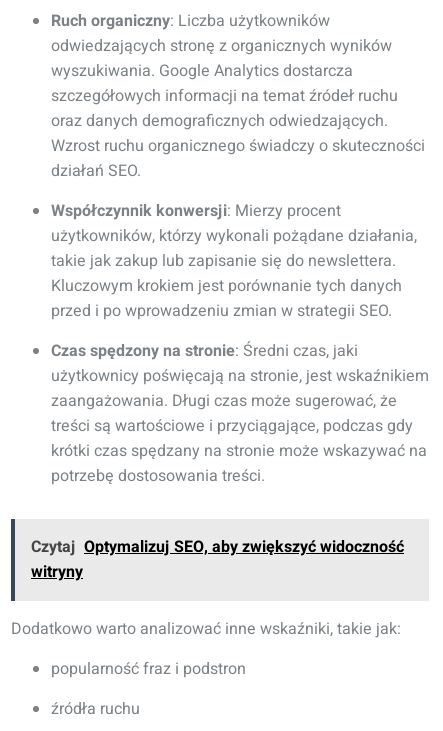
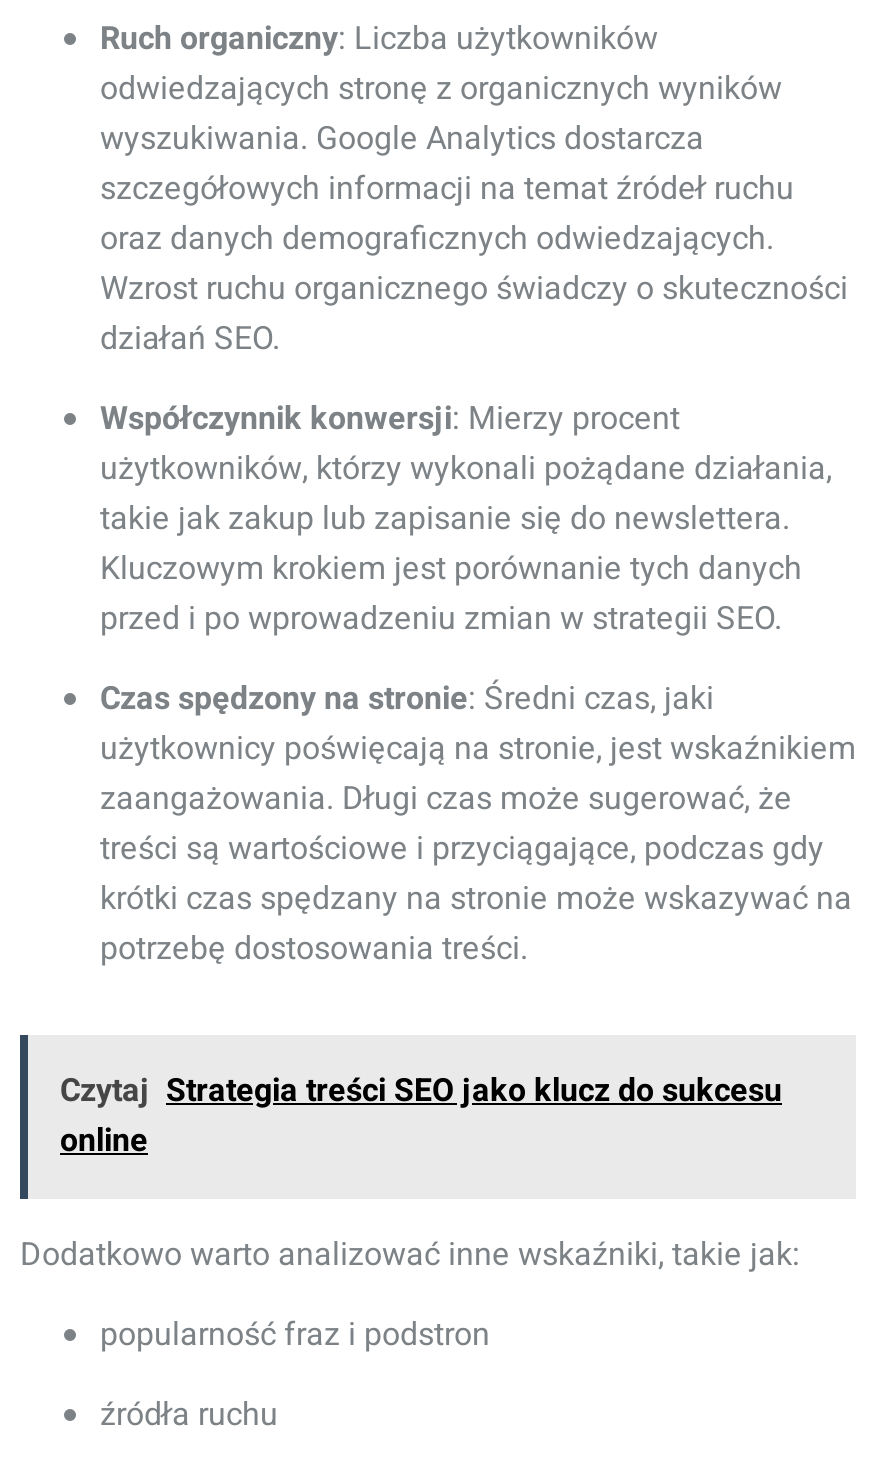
- Czytaj Optymalizuj SEO, aby zwiększyć widoczność
- witryny
+ Czytaj Strategia treści SEO jako klucz do sukcesu
+ online
